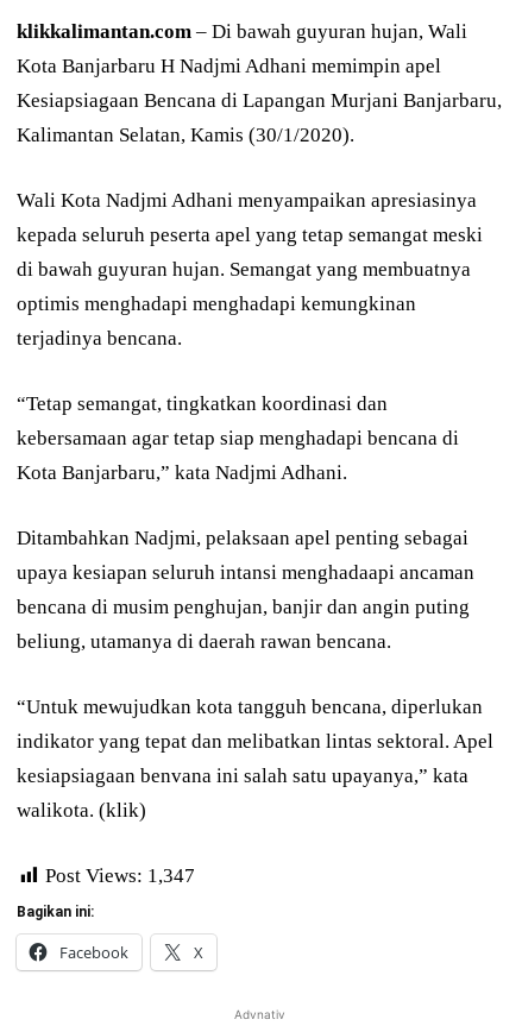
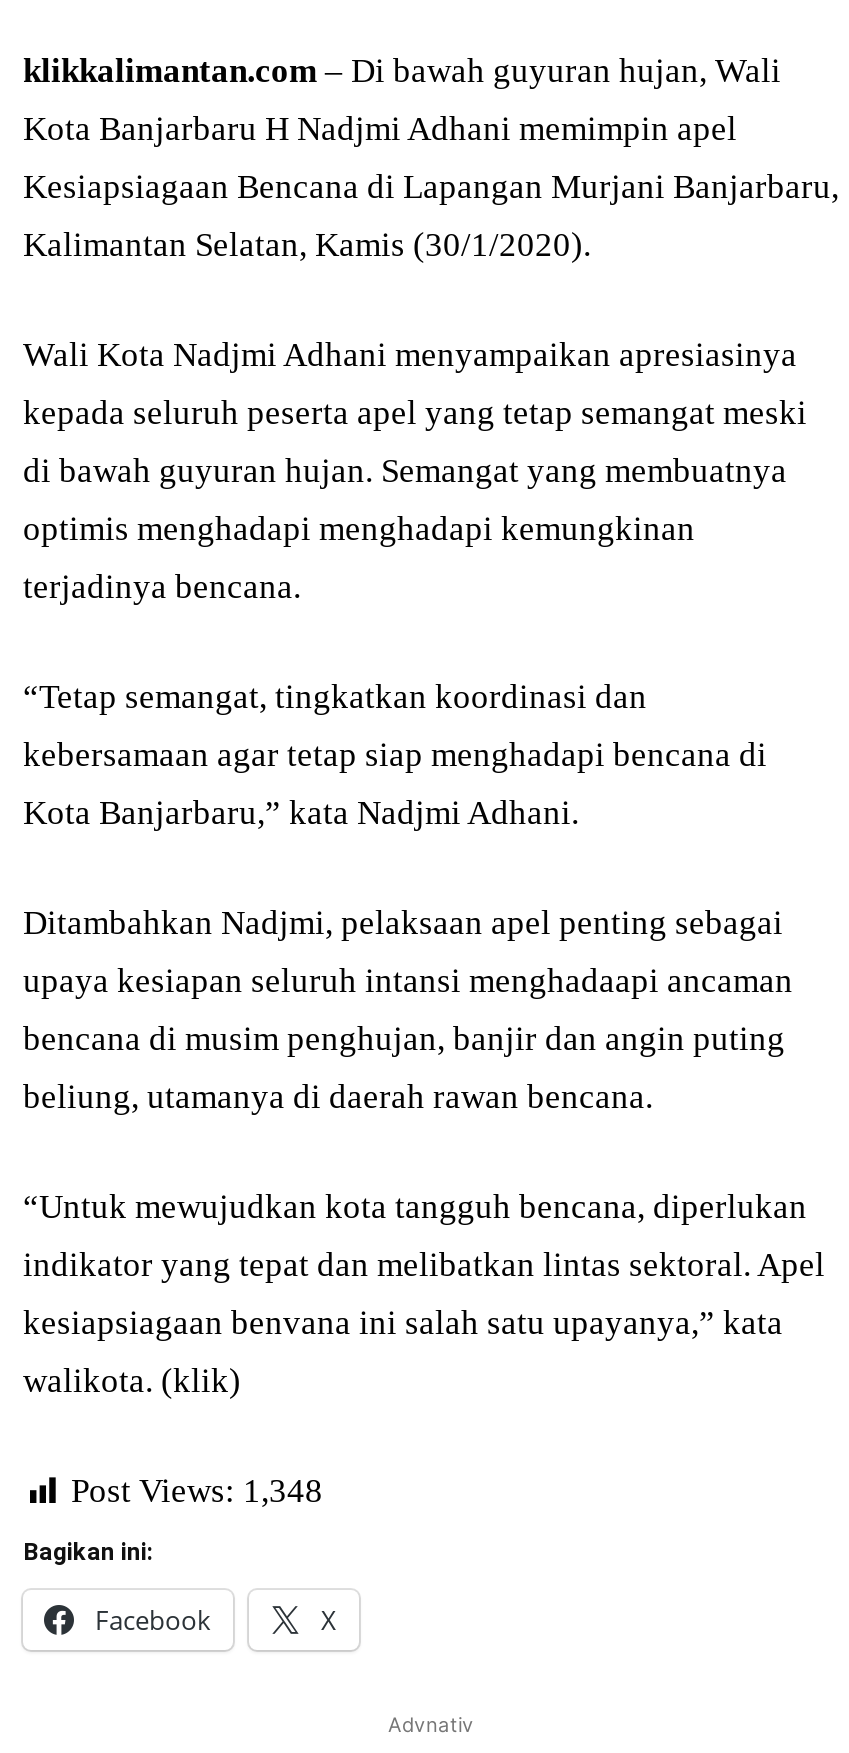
- Post Views: 1,347
+ Post Views: 1,348
